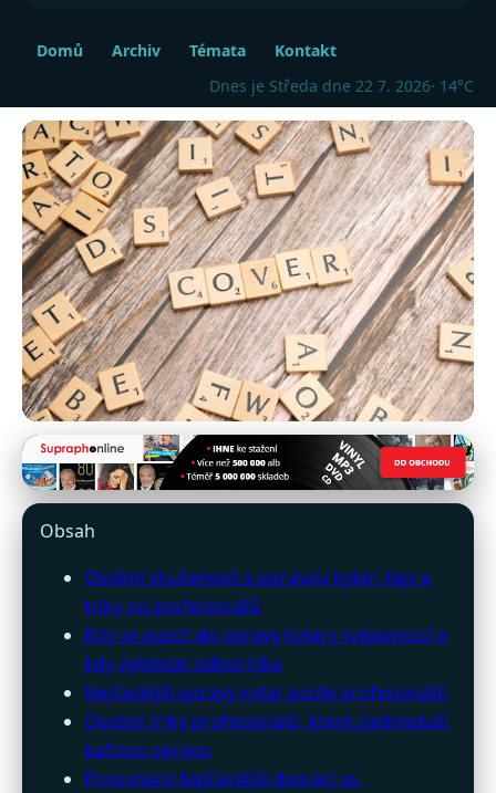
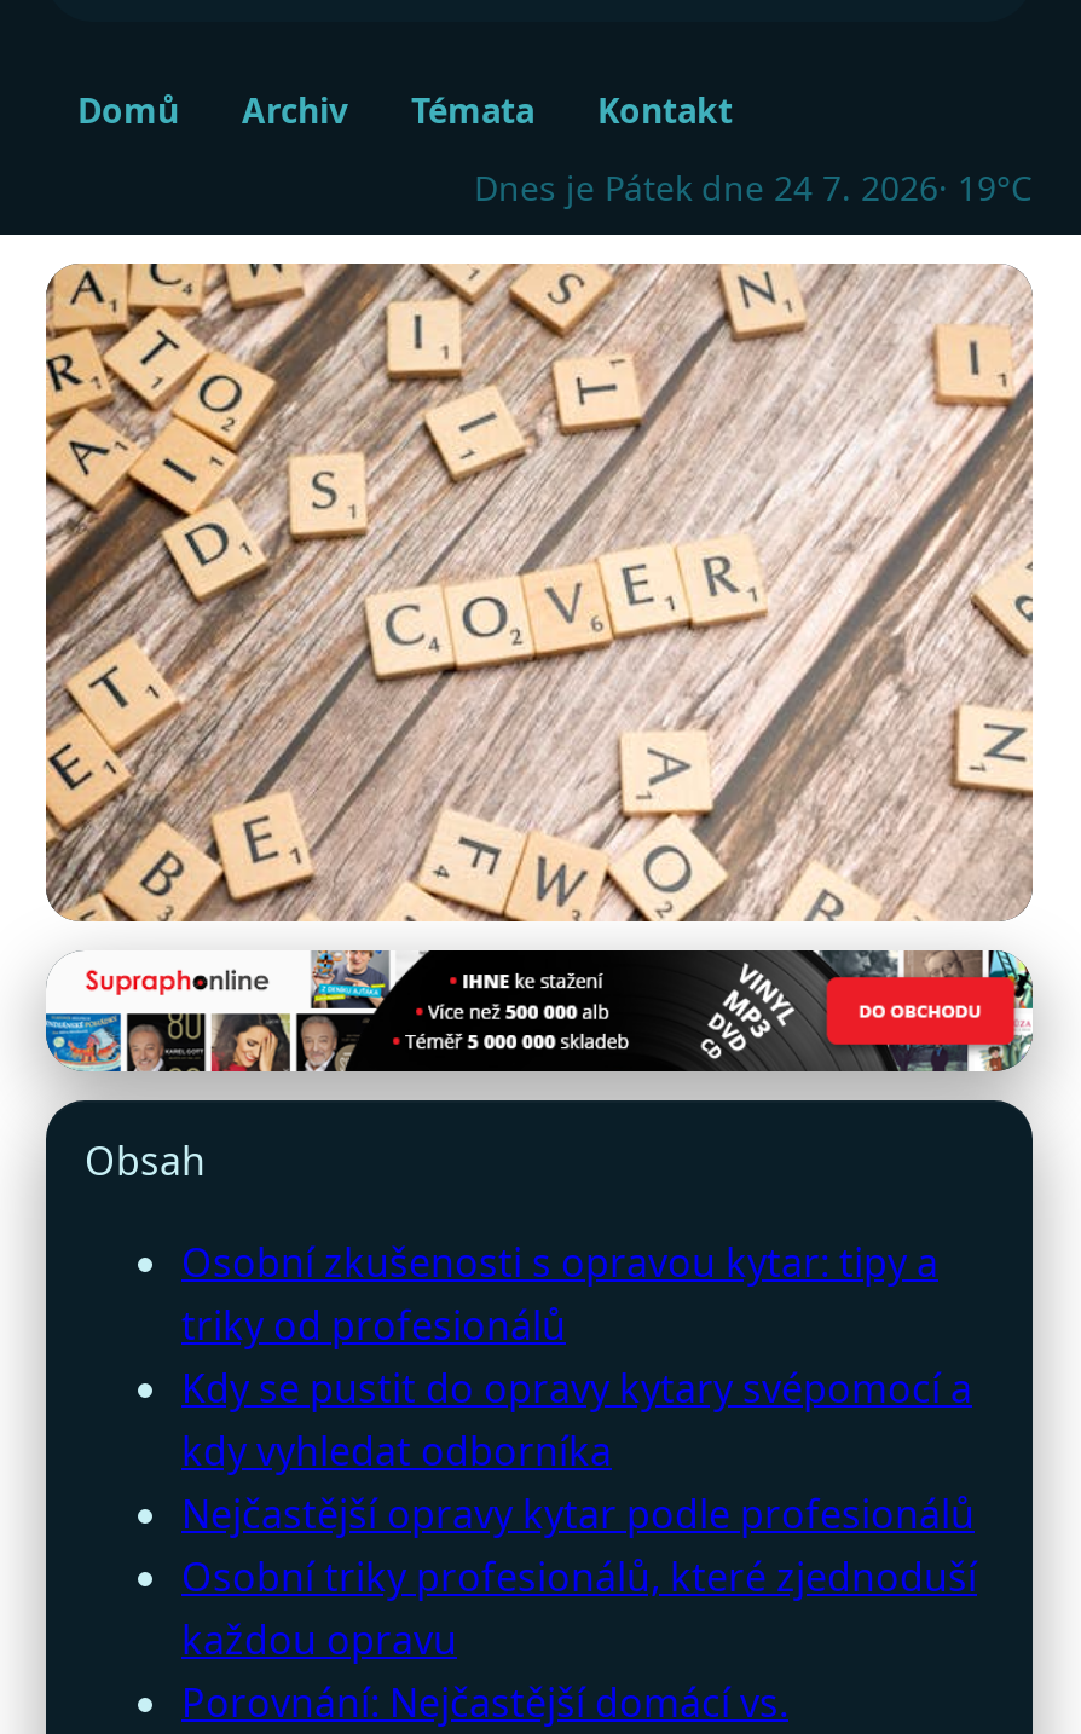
- Dnes je Středa dne 22 7. 2026 · 14°C
+ Dnes je Pátek dne 24 7. 2026 · 19°C
